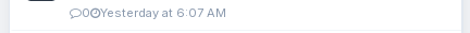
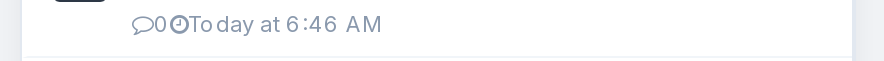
- Yesterday at 6:07 AM
+ Today at 6:46 AM
